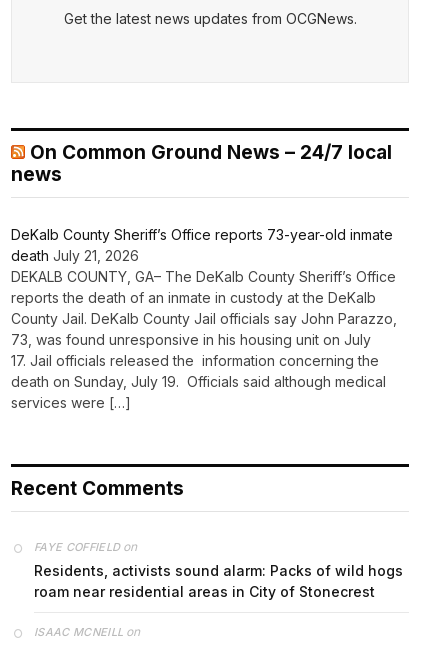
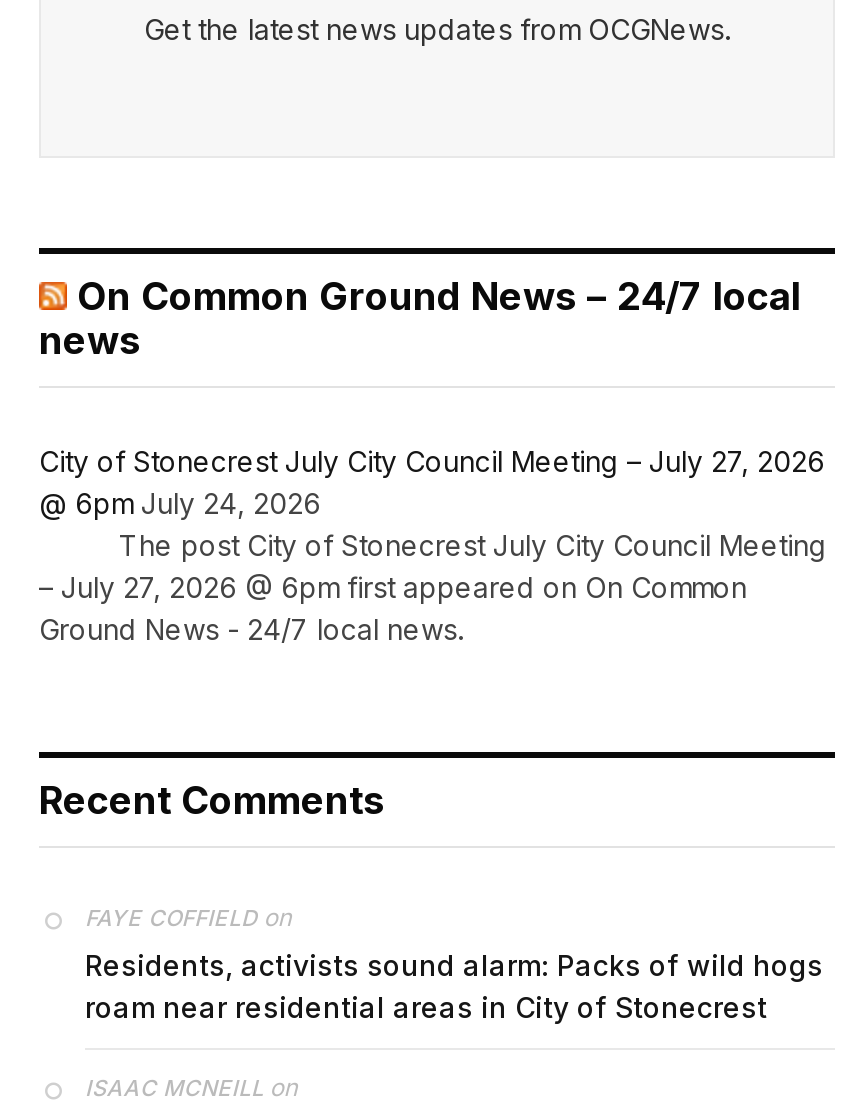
- DeKalb County Sheriff’s Office reports 73-year-old inmate
- death July 21, 2026
- DEKALB COUNTY, GA– The DeKalb County Sheriff’s Office
- reports the death of an inmate in custody at the DeKalb
- County Jail. DeKalb County Jail officials say John Parazzo,
- 73, was found unresponsive in his housing unit on July
- 17. Jail officials released the information concerning the
- death on Sunday, July 19. Officials said although medical
- services were […]
+ City of Stonecrest July City Council Meeting – July 27, 2026
+ @ 6pm July 24, 2026
+ The post City of Stonecrest July City Council Meeting
+ – July 27, 2026 @ 6pm first appeared on On Common
+ Ground News - 24/7 local news.
